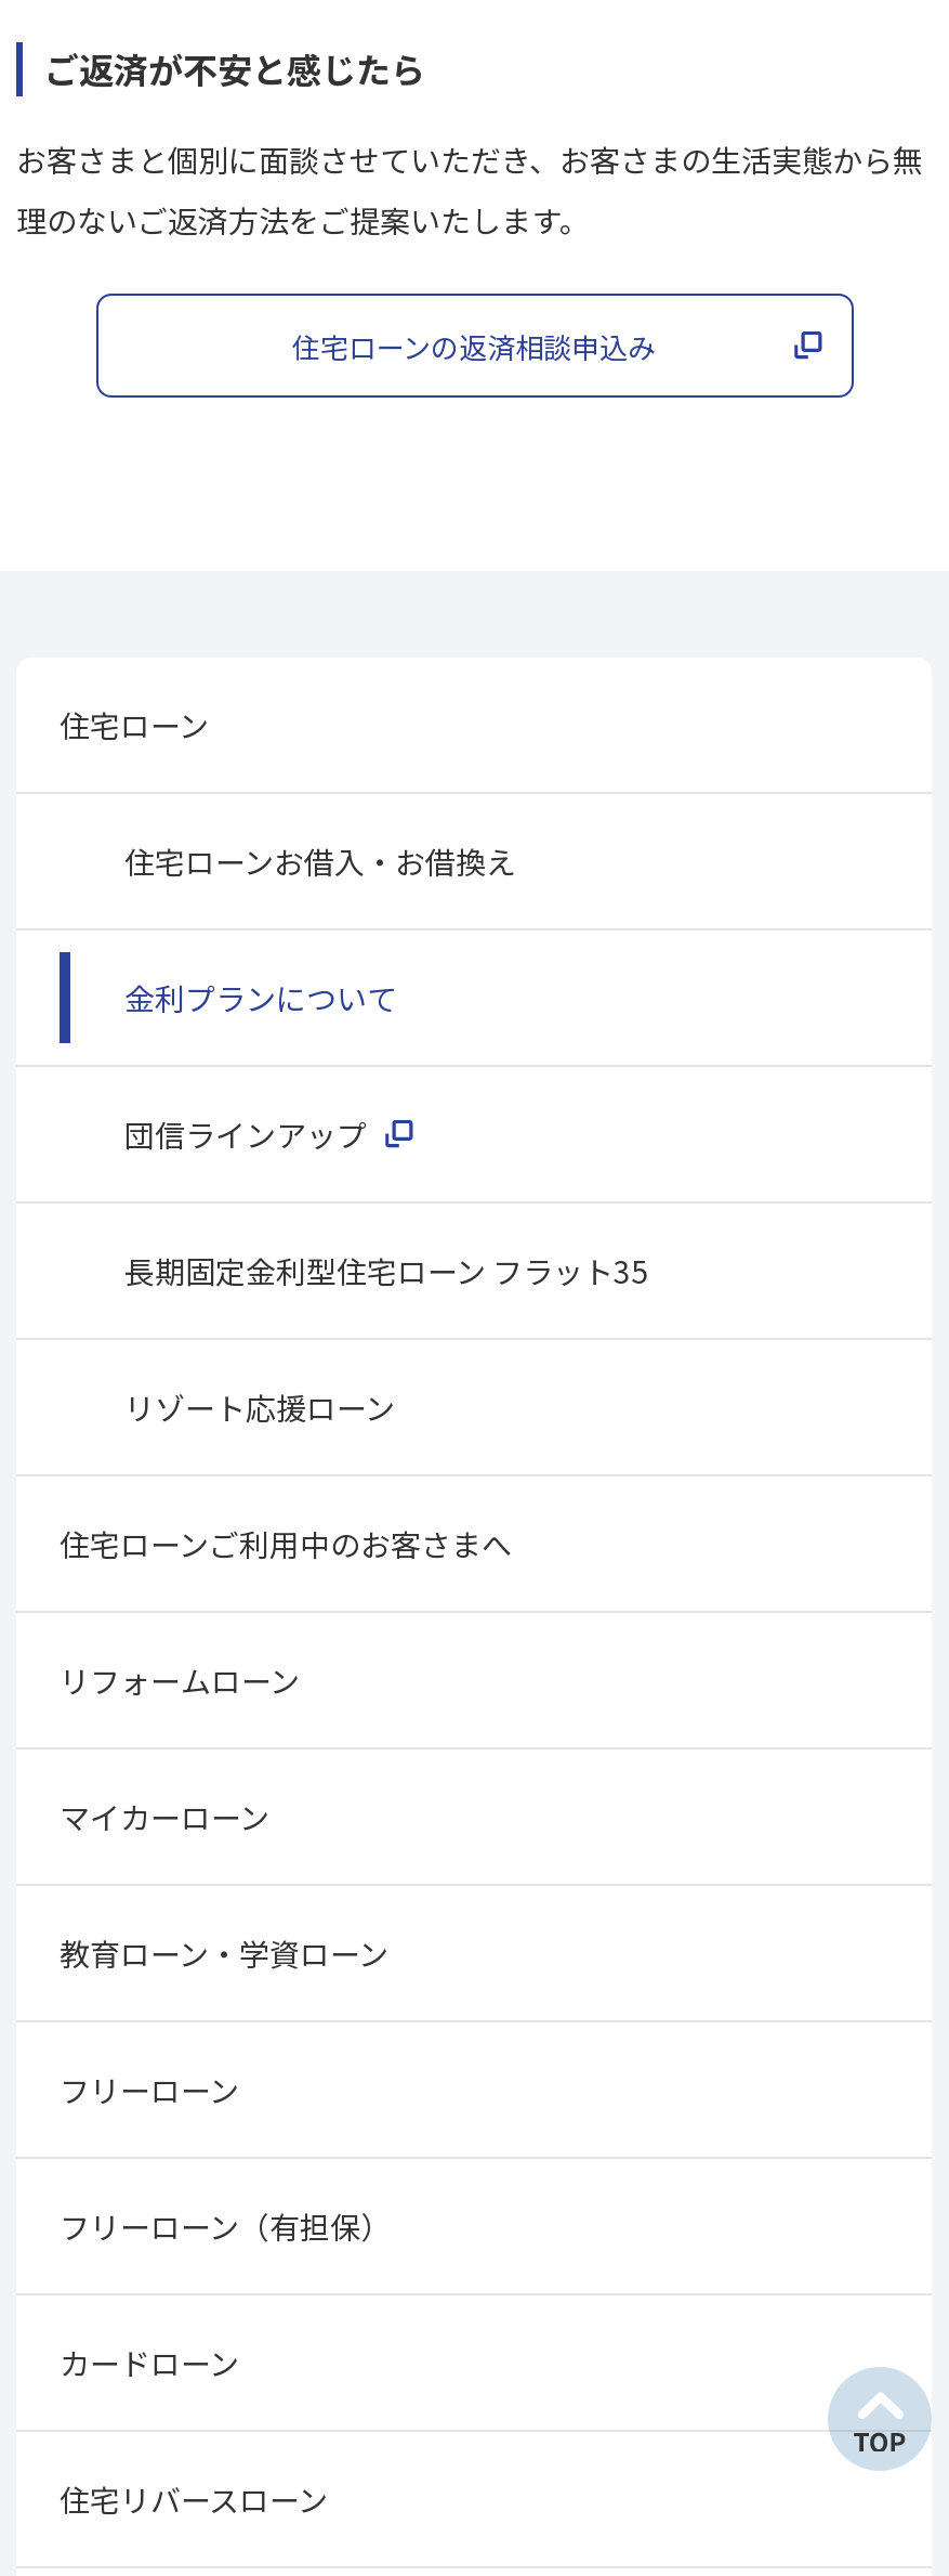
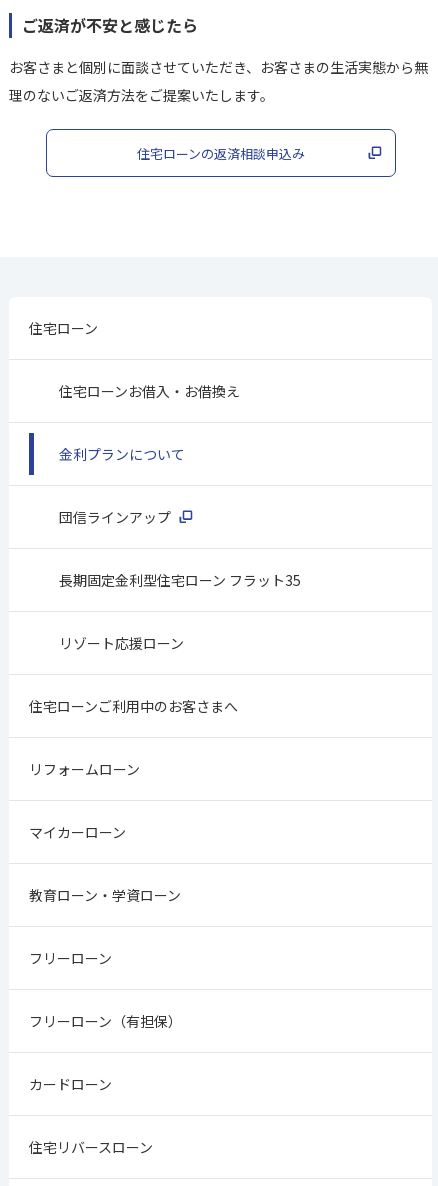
- [image]
